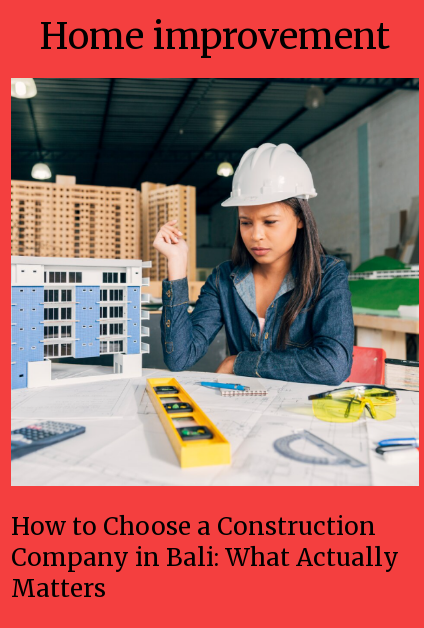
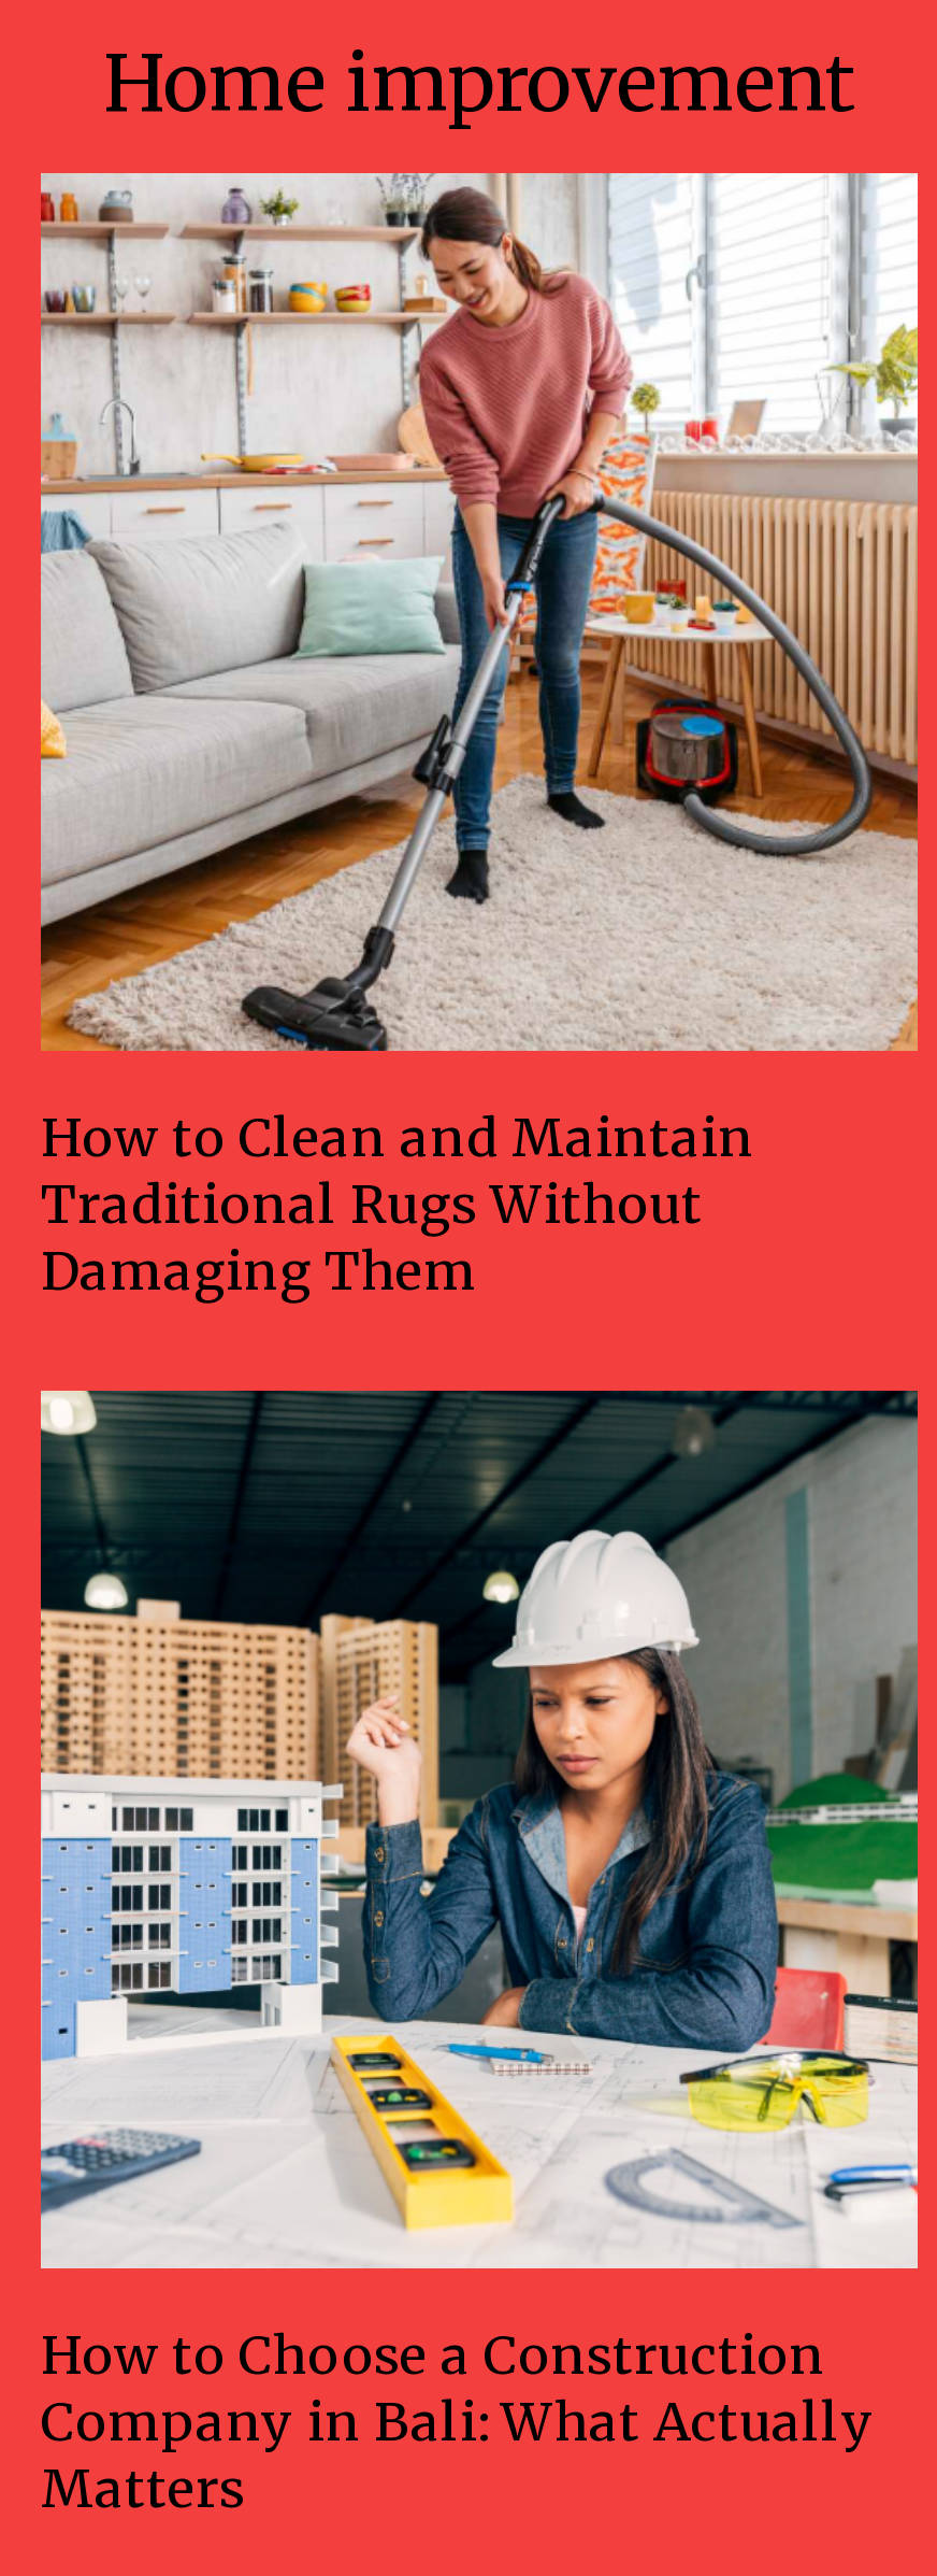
+ [image]
+ How to Clean and Maintain
+ Traditional Rugs Without
+ Damaging Them
